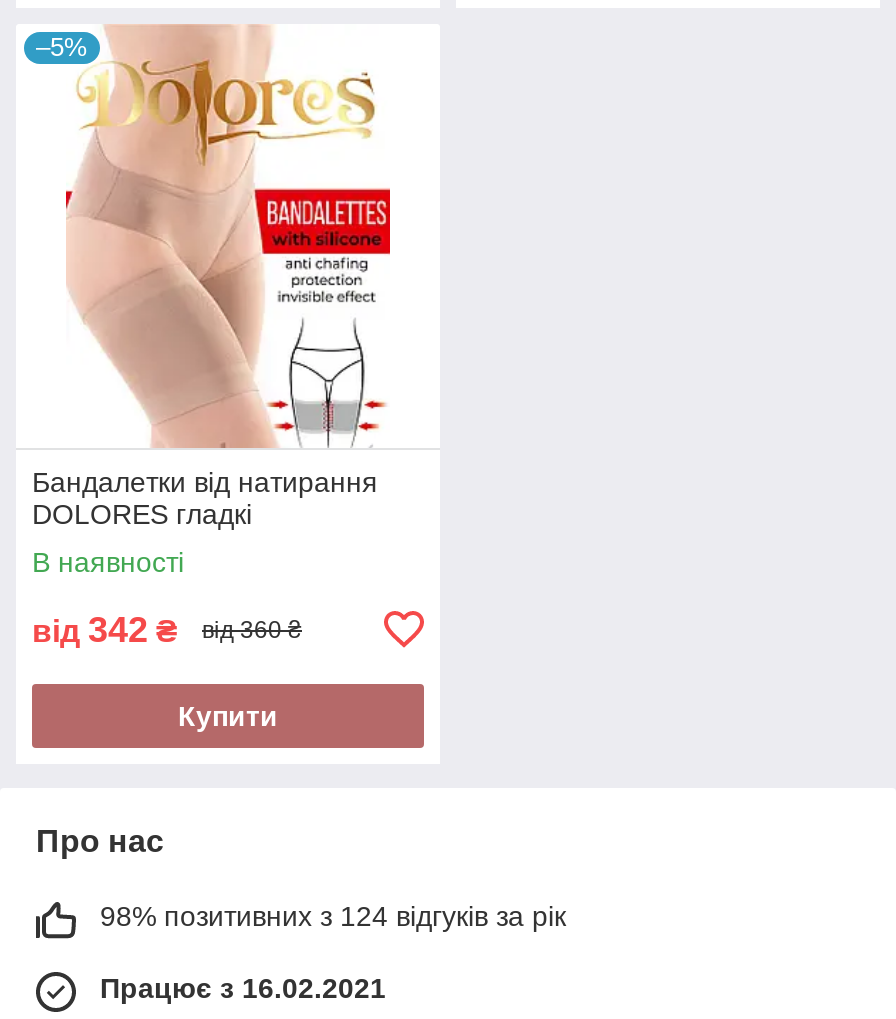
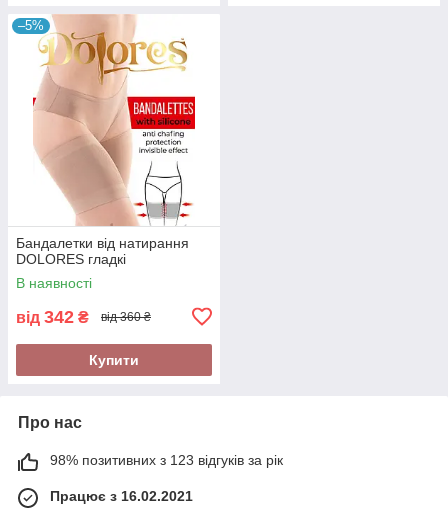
- 98% позитивних з 124 відгуків за рік
+ 98% позитивних з 123 відгуків за рік
